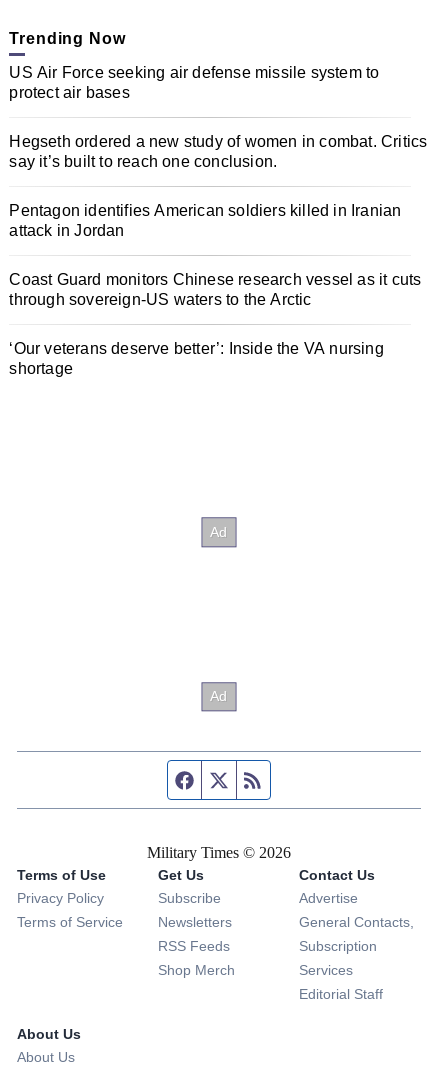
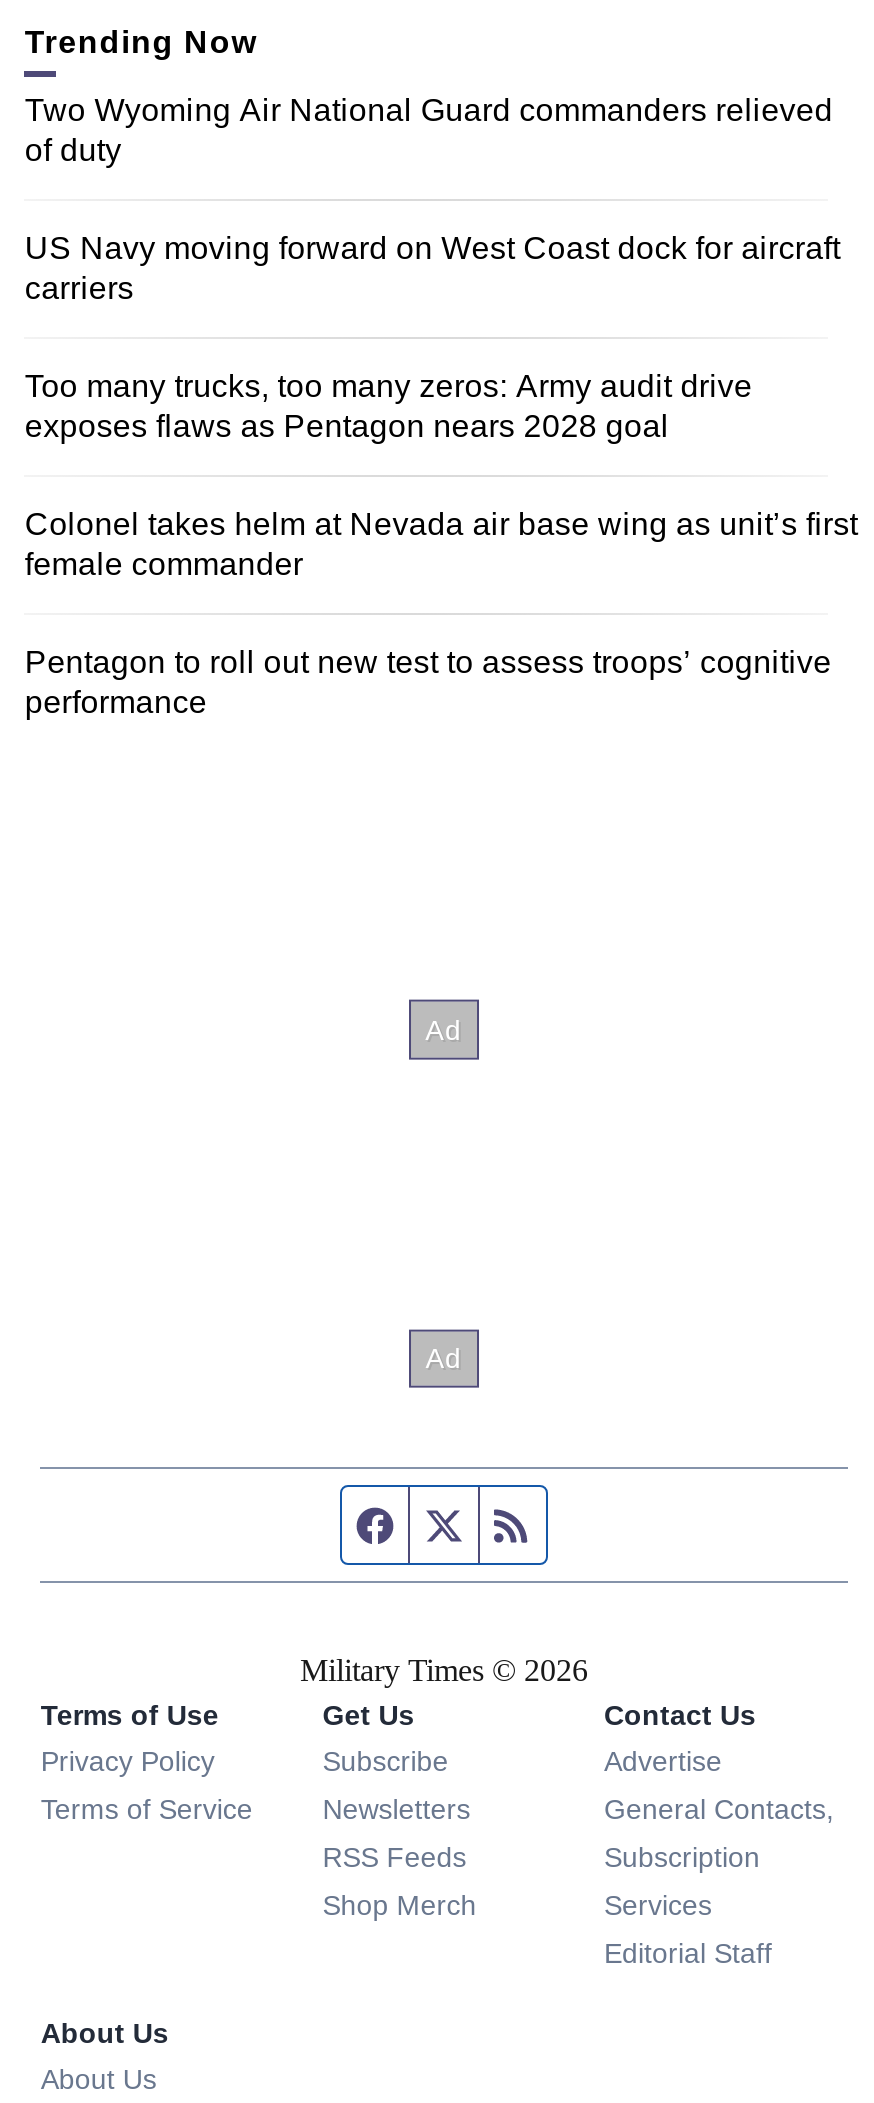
- US Air Force seeking air defense missile system to
- protect air bases
+ Two Wyoming Air National Guard commanders relieved
+ of duty

- Hegseth ordered a new study of women in combat. Critics
- say it’s built to reach one conclusion.
+ US Navy moving forward on West Coast dock for aircraft
+ carriers

- Pentagon identifies American soldiers killed in Iranian
- attack in Jordan
+ Too many trucks, too many zeros: Army audit drive
+ exposes flaws as Pentagon nears 2028 goal

- Coast Guard monitors Chinese research vessel as it cuts
- through sovereign-US waters to the Arctic
+ Colonel takes helm at Nevada air base wing as unit’s first
+ female commander

- ‘Our veterans deserve better’: Inside the VA nursing
- shortage
+ Pentagon to roll out new test to assess troops’ cognitive
+ performance
